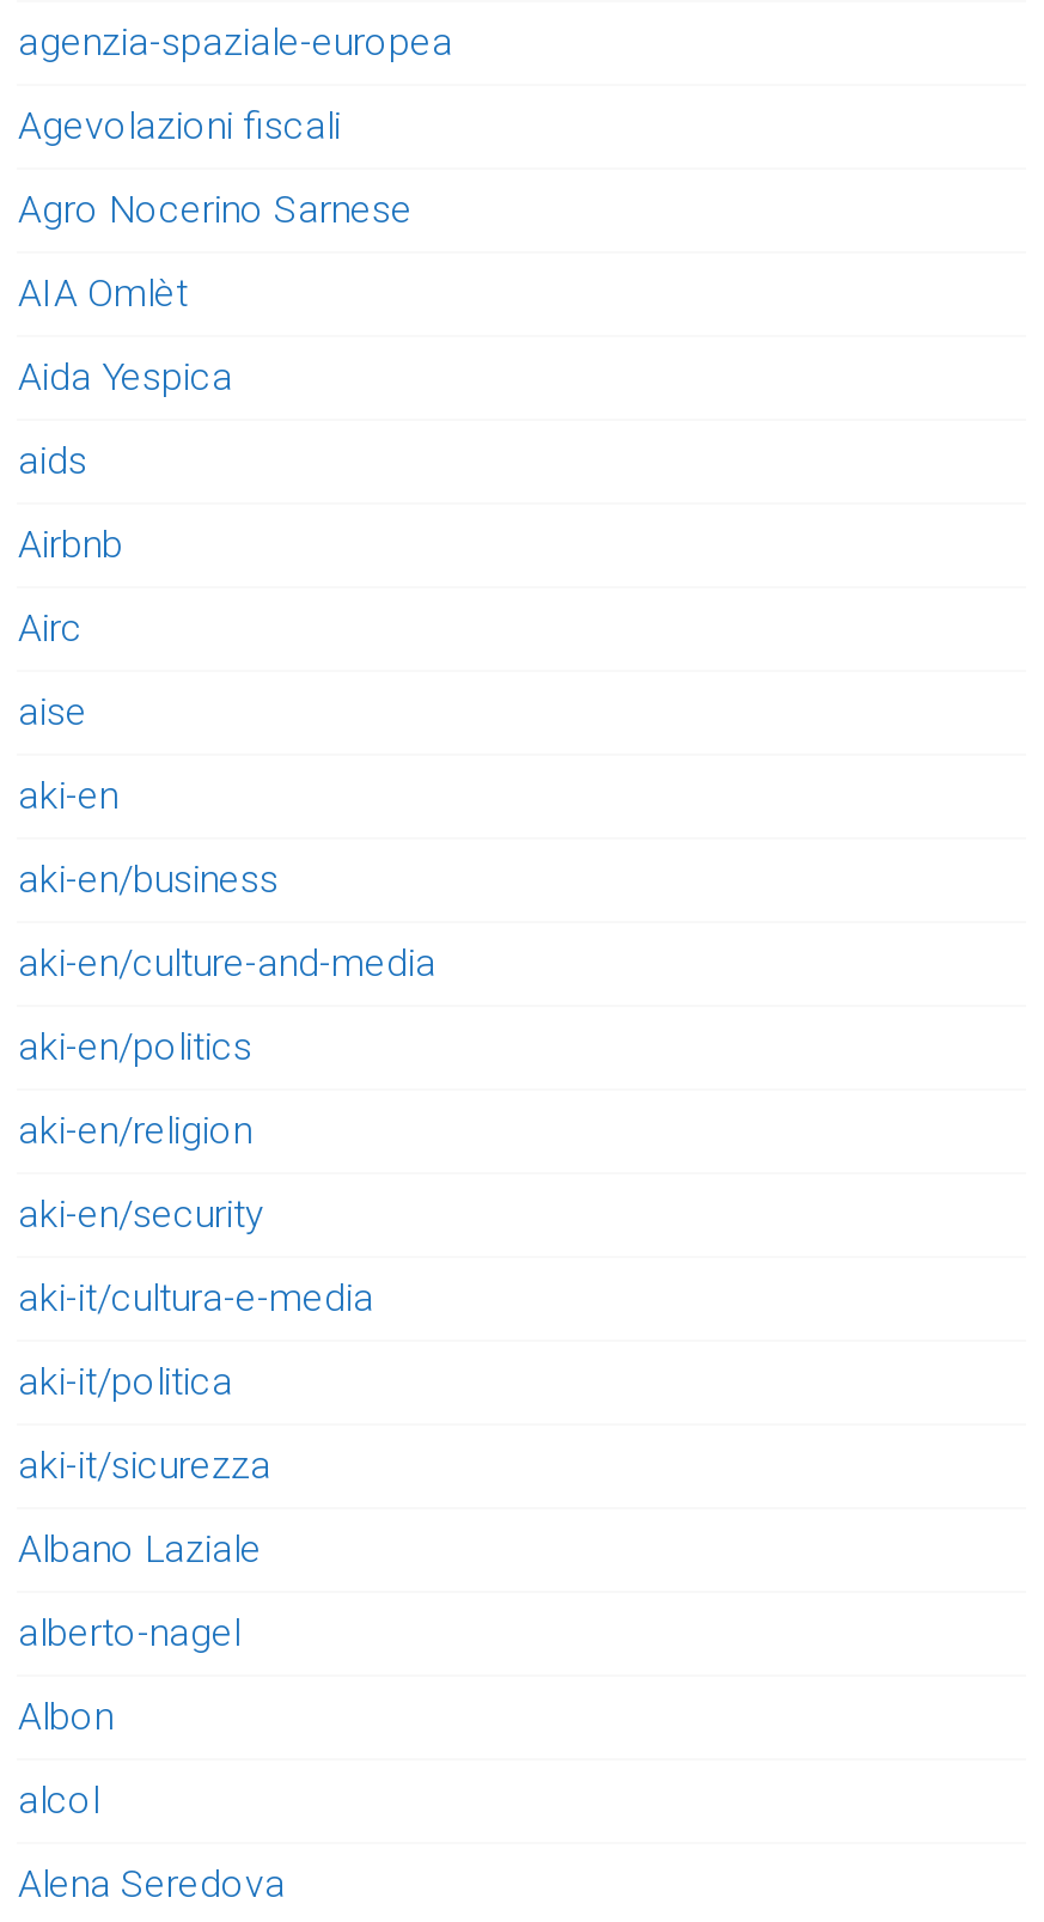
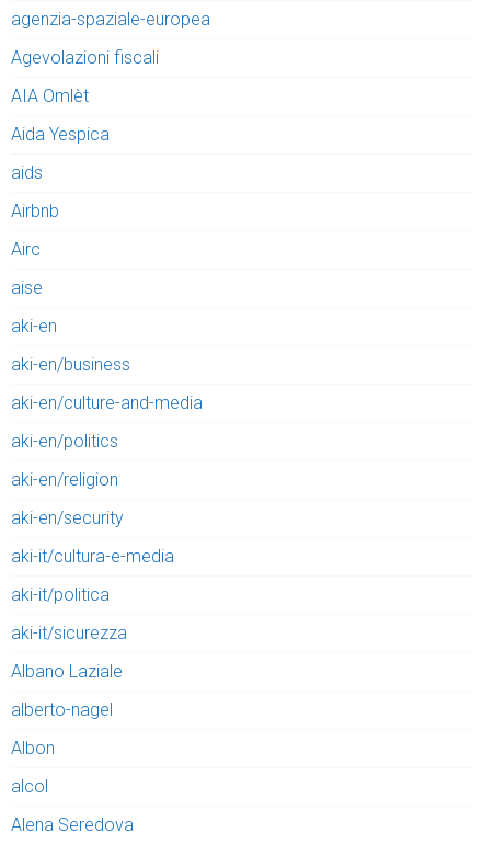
- Agro Nocerino Sarnese
